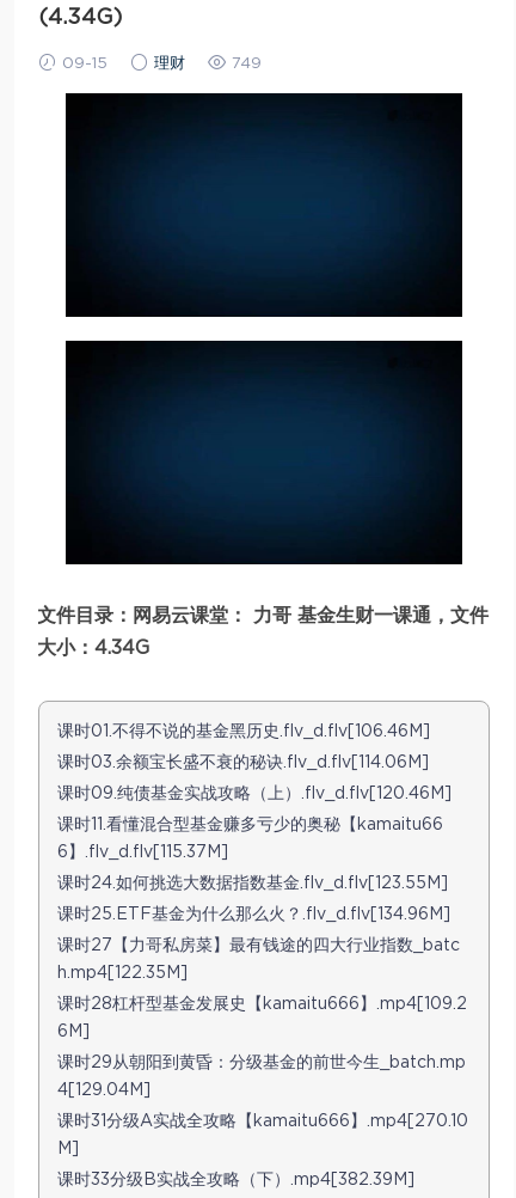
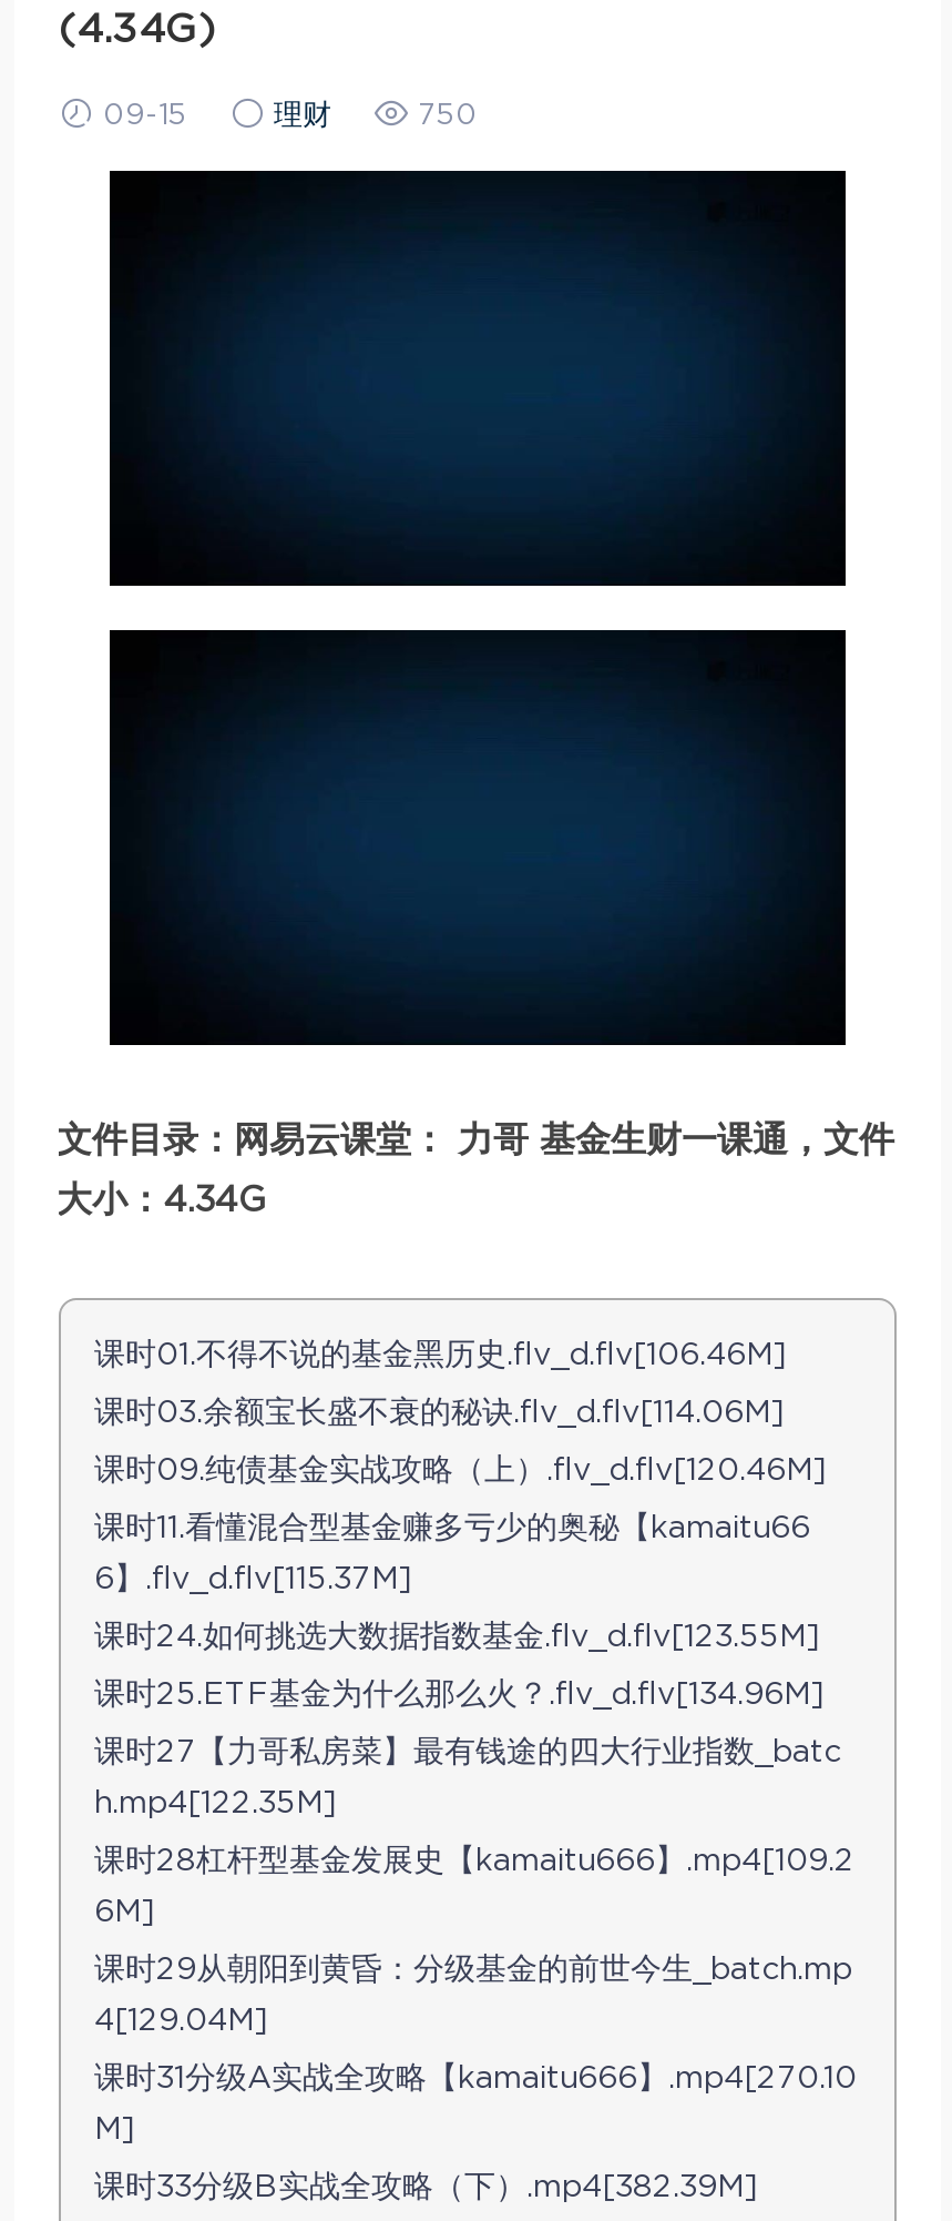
- 749
+ 750
